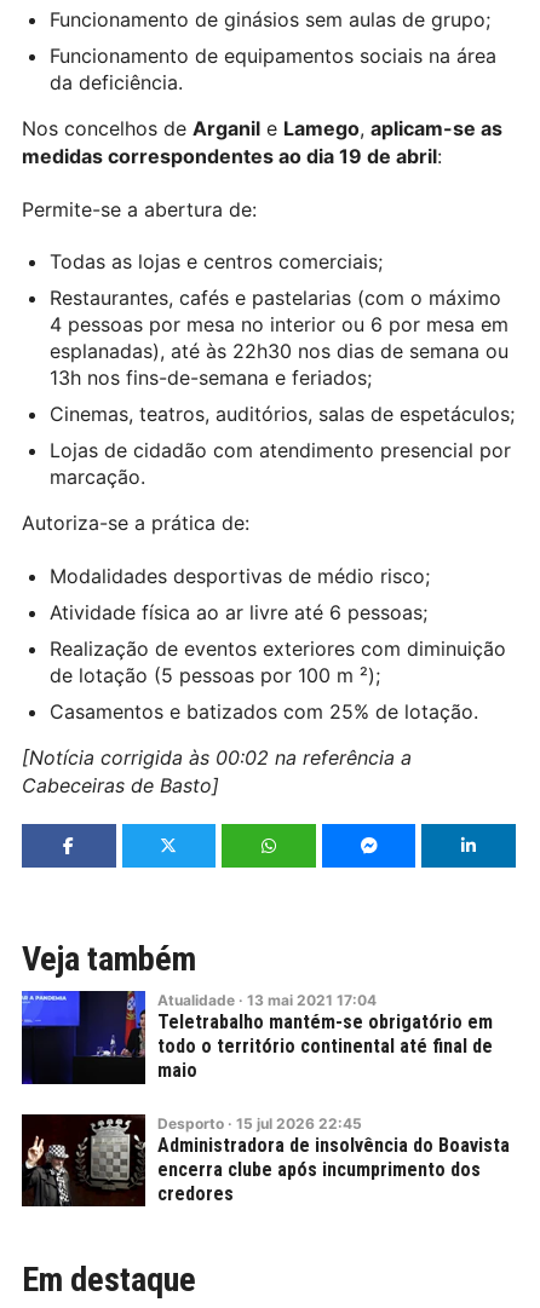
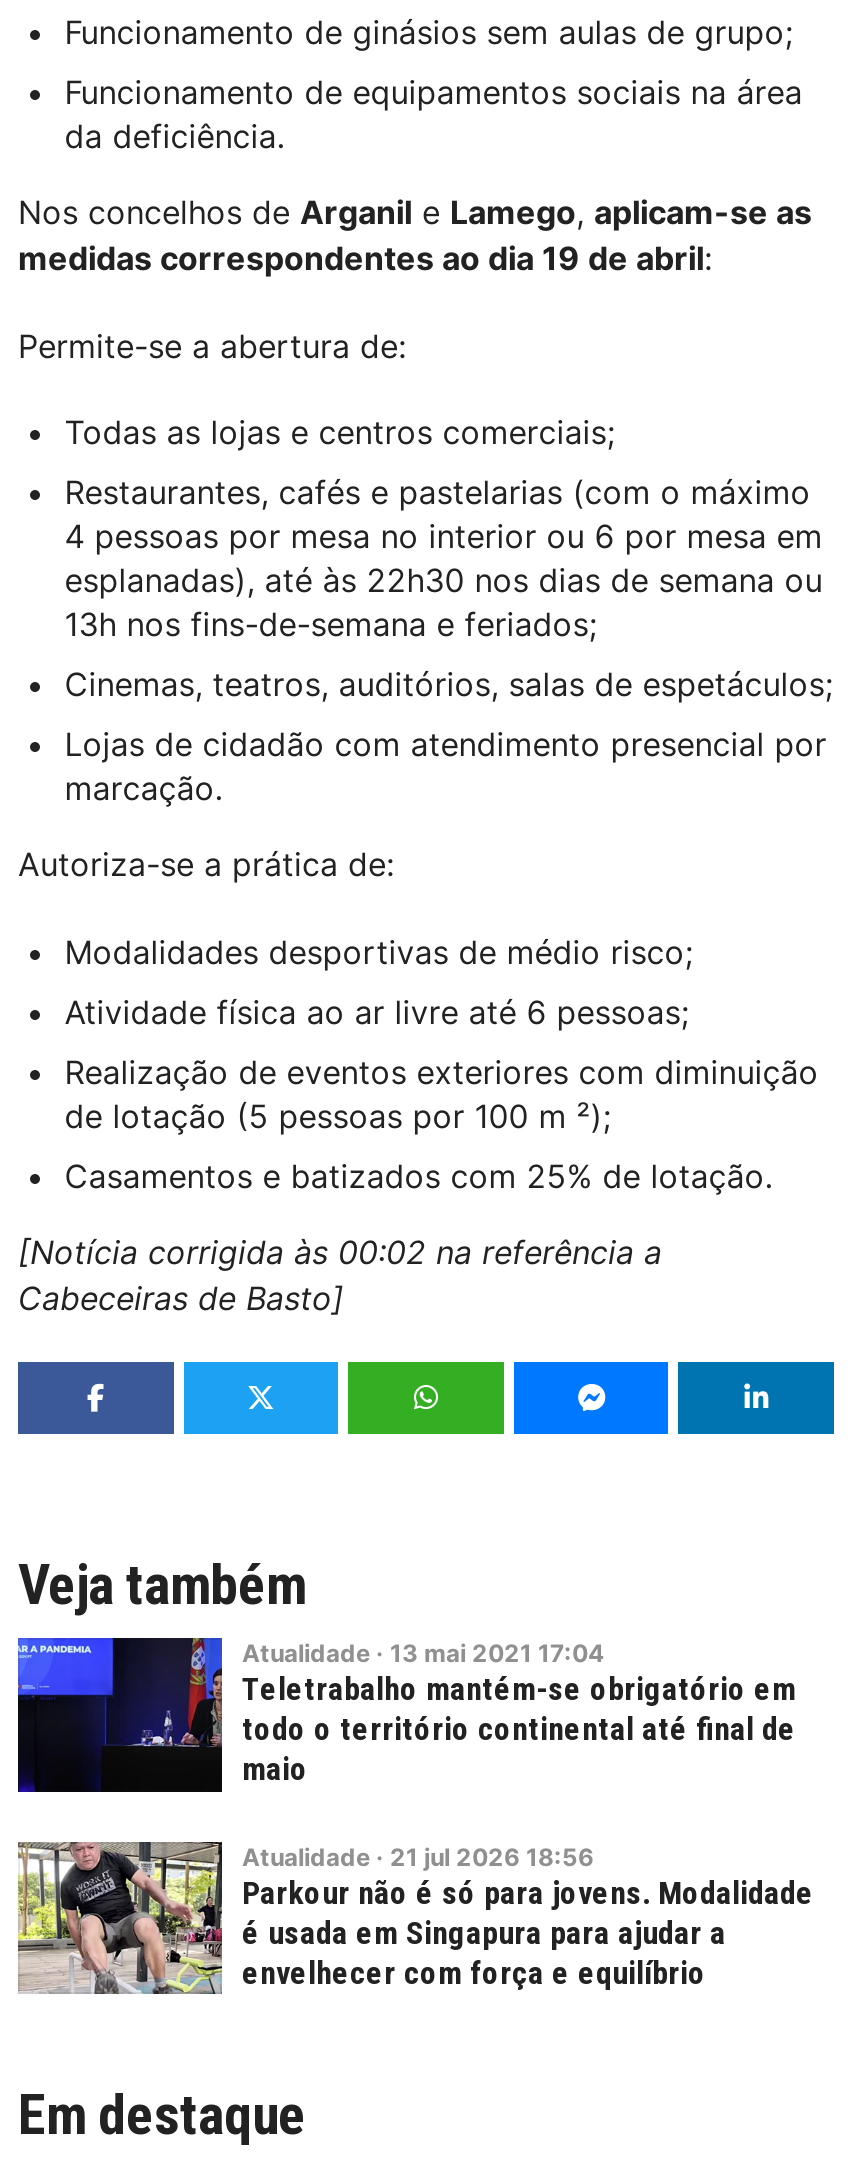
- [image]
- Desporto · 15 jul 2026 22:45
- Administradora de insolvência do Boavista
- encerra clube após incumprimento dos
- credores
+ [image]
+ Atualidade · 21 jul 2026 18:56
+ Parkour não é só para jovens. Modalidade
+ é usada em Singapura para ajudar a
+ envelhecer com força e equilíbrio
